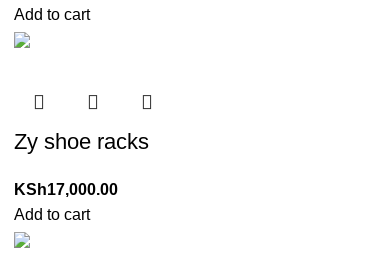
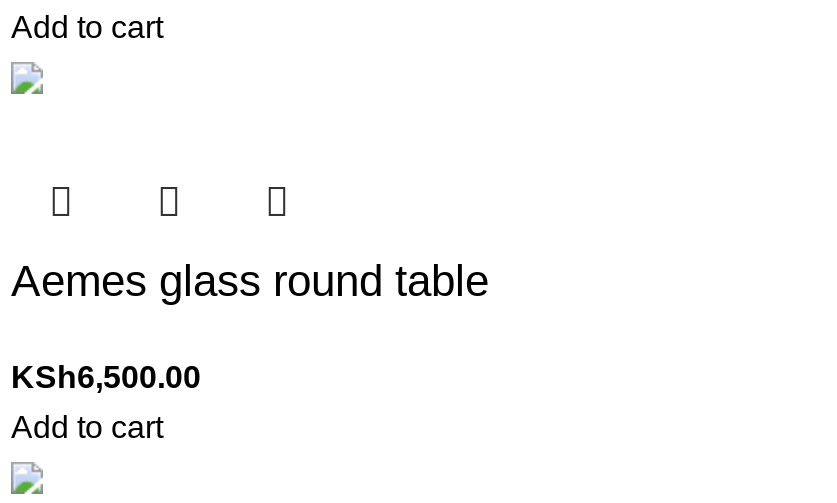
- Zy shoe racks
+ Aemes glass round table

- KSh17,000.00
+ KSh6,500.00
